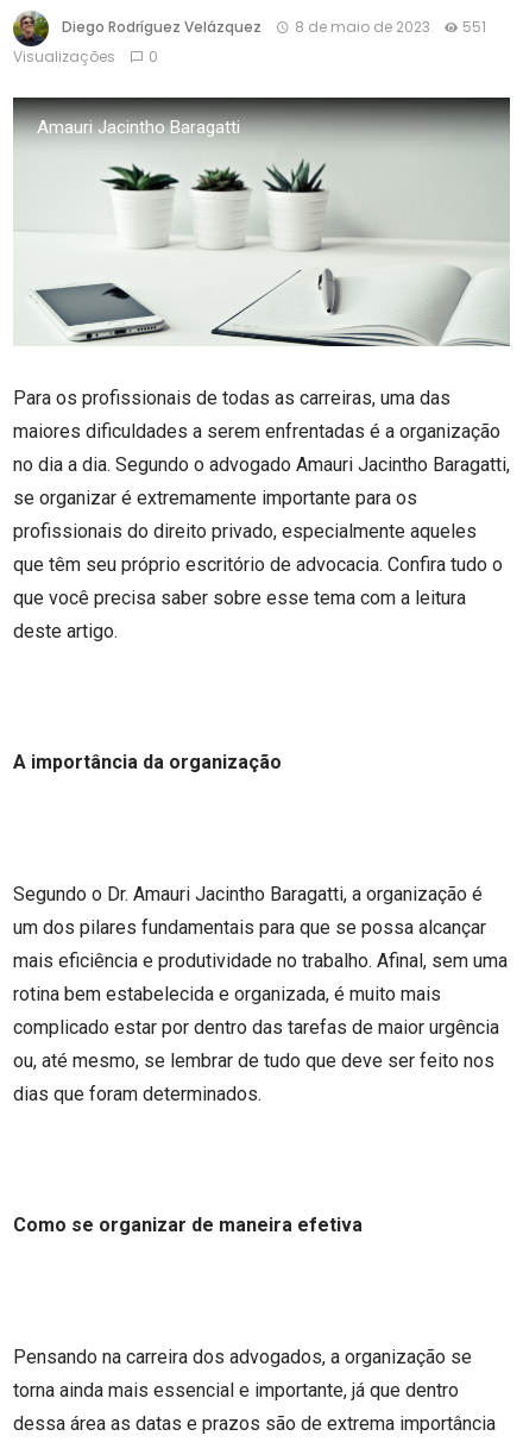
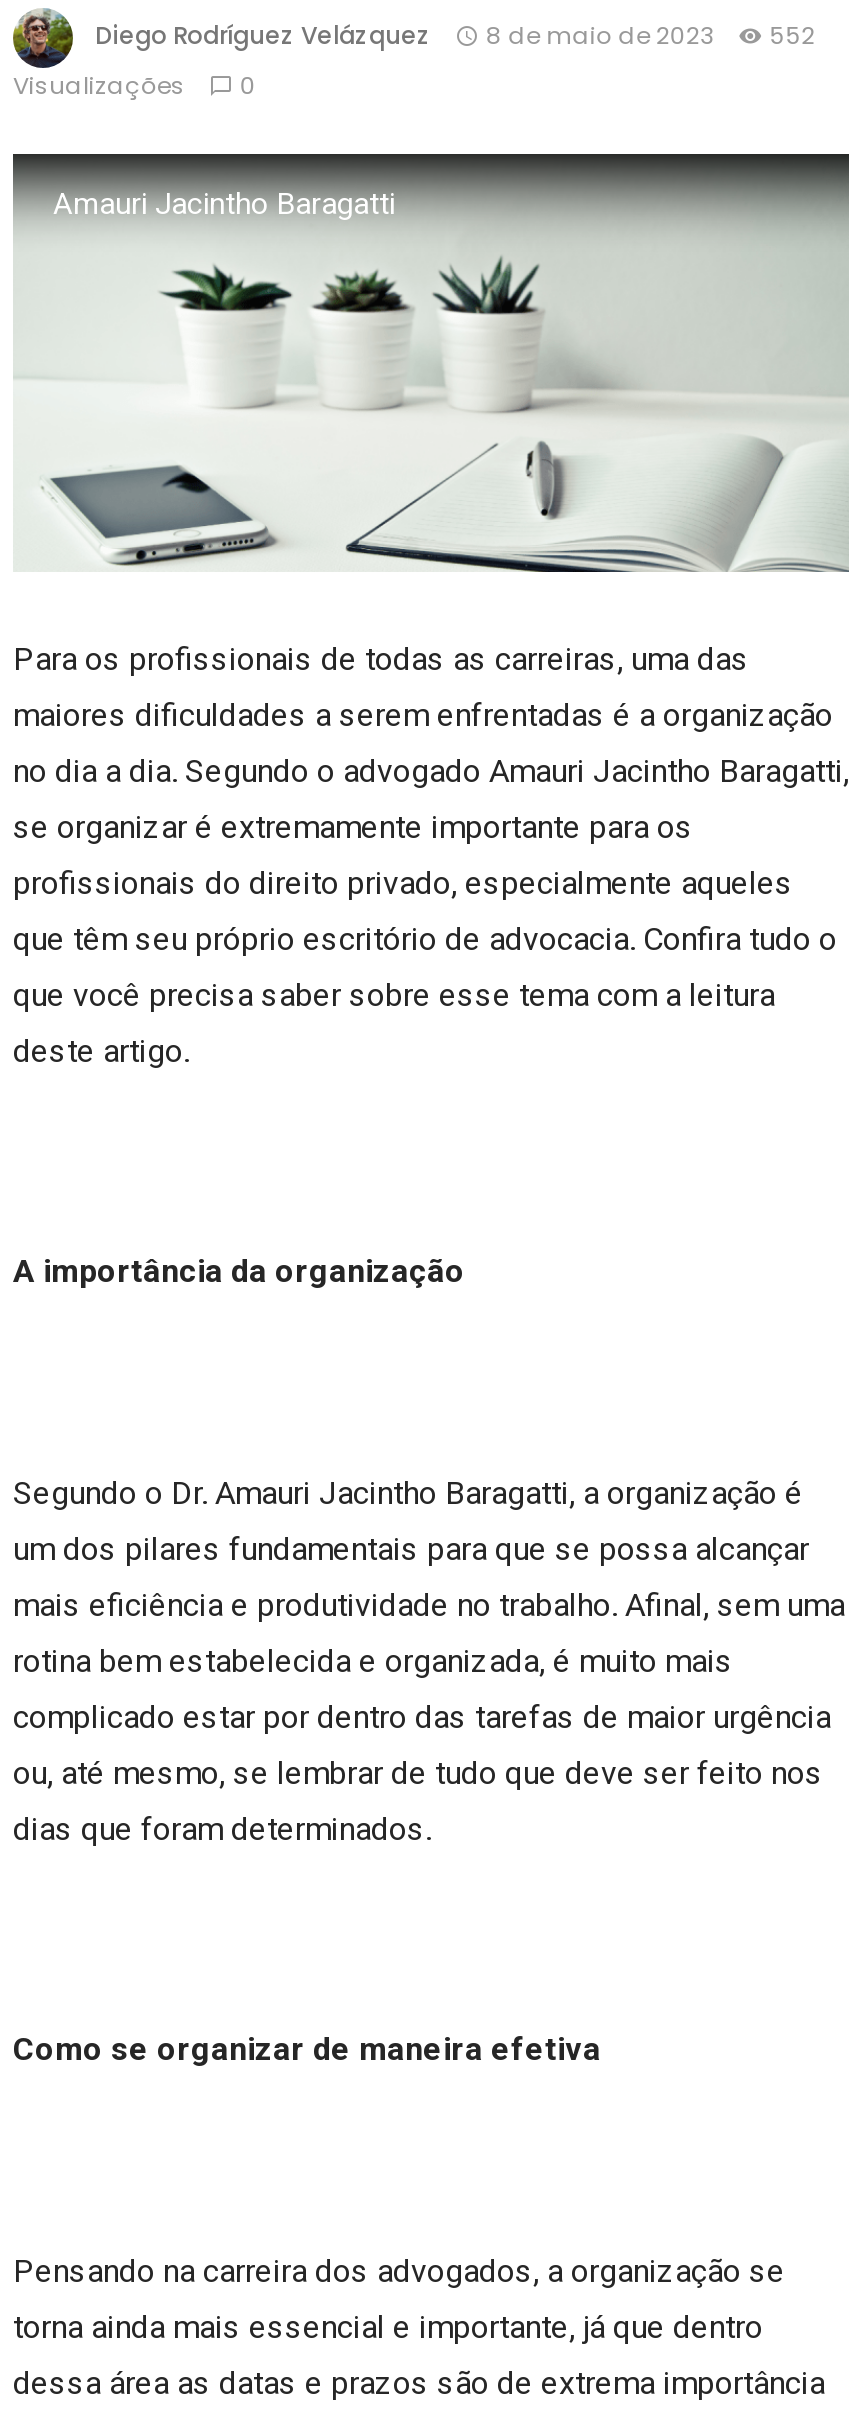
- Diego Rodríguez Velázquez 8 de maio de 2023 551
+ Diego Rodríguez Velázquez 8 de maio de 2023 552
